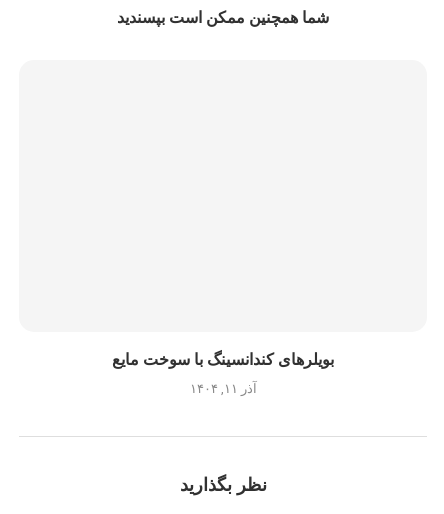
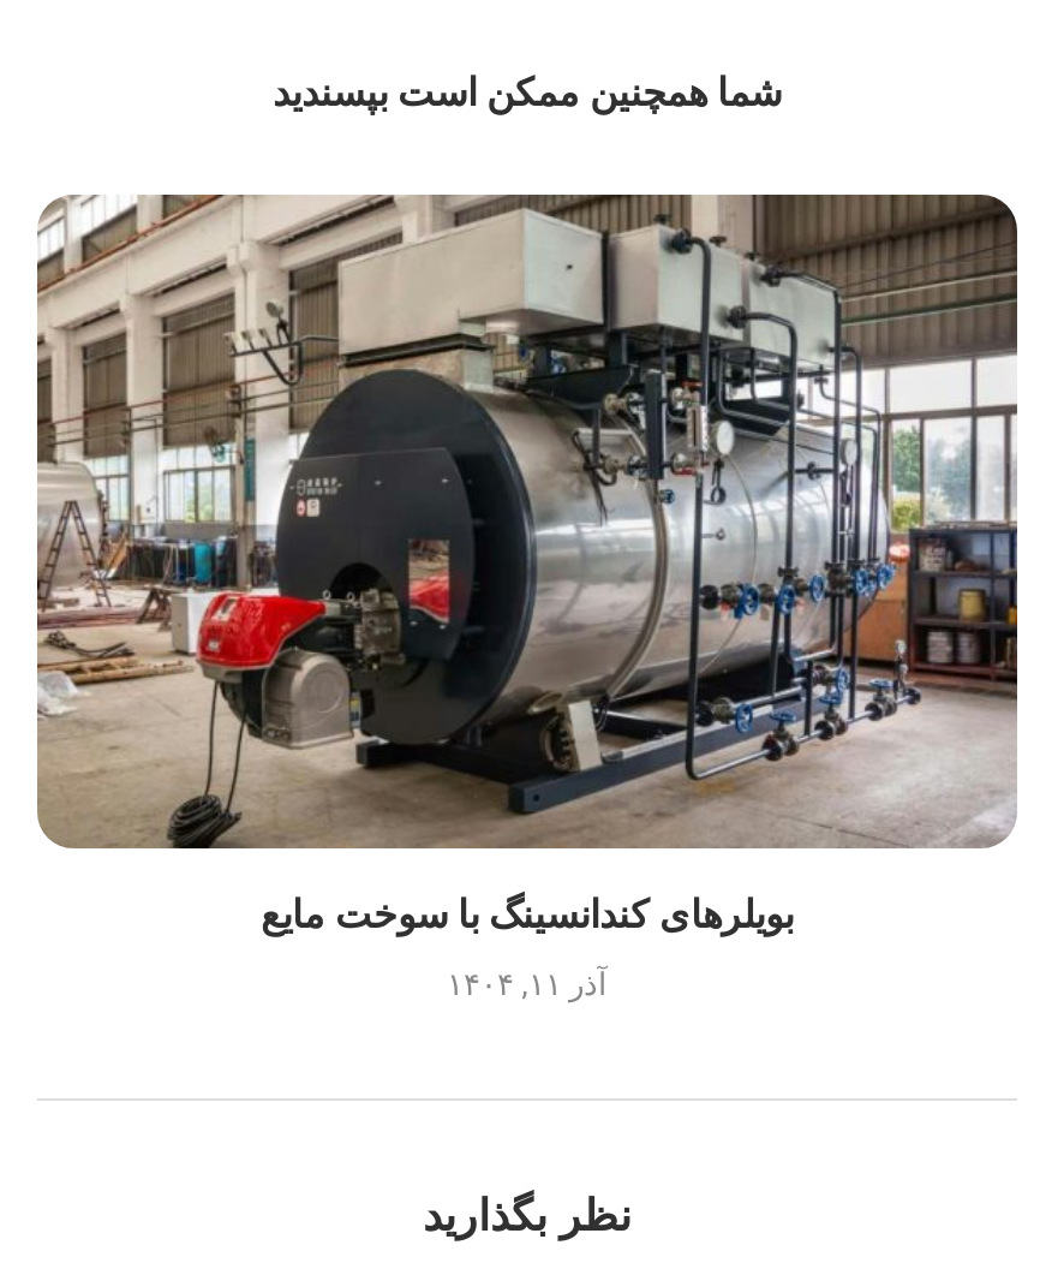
+ [image]
